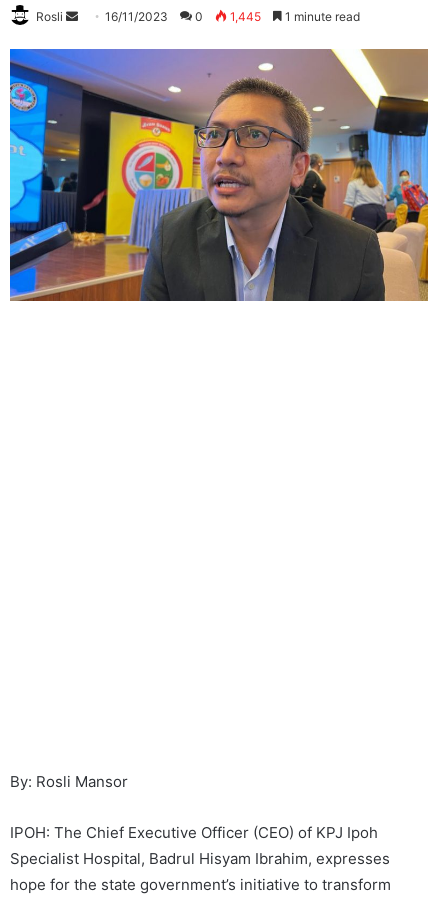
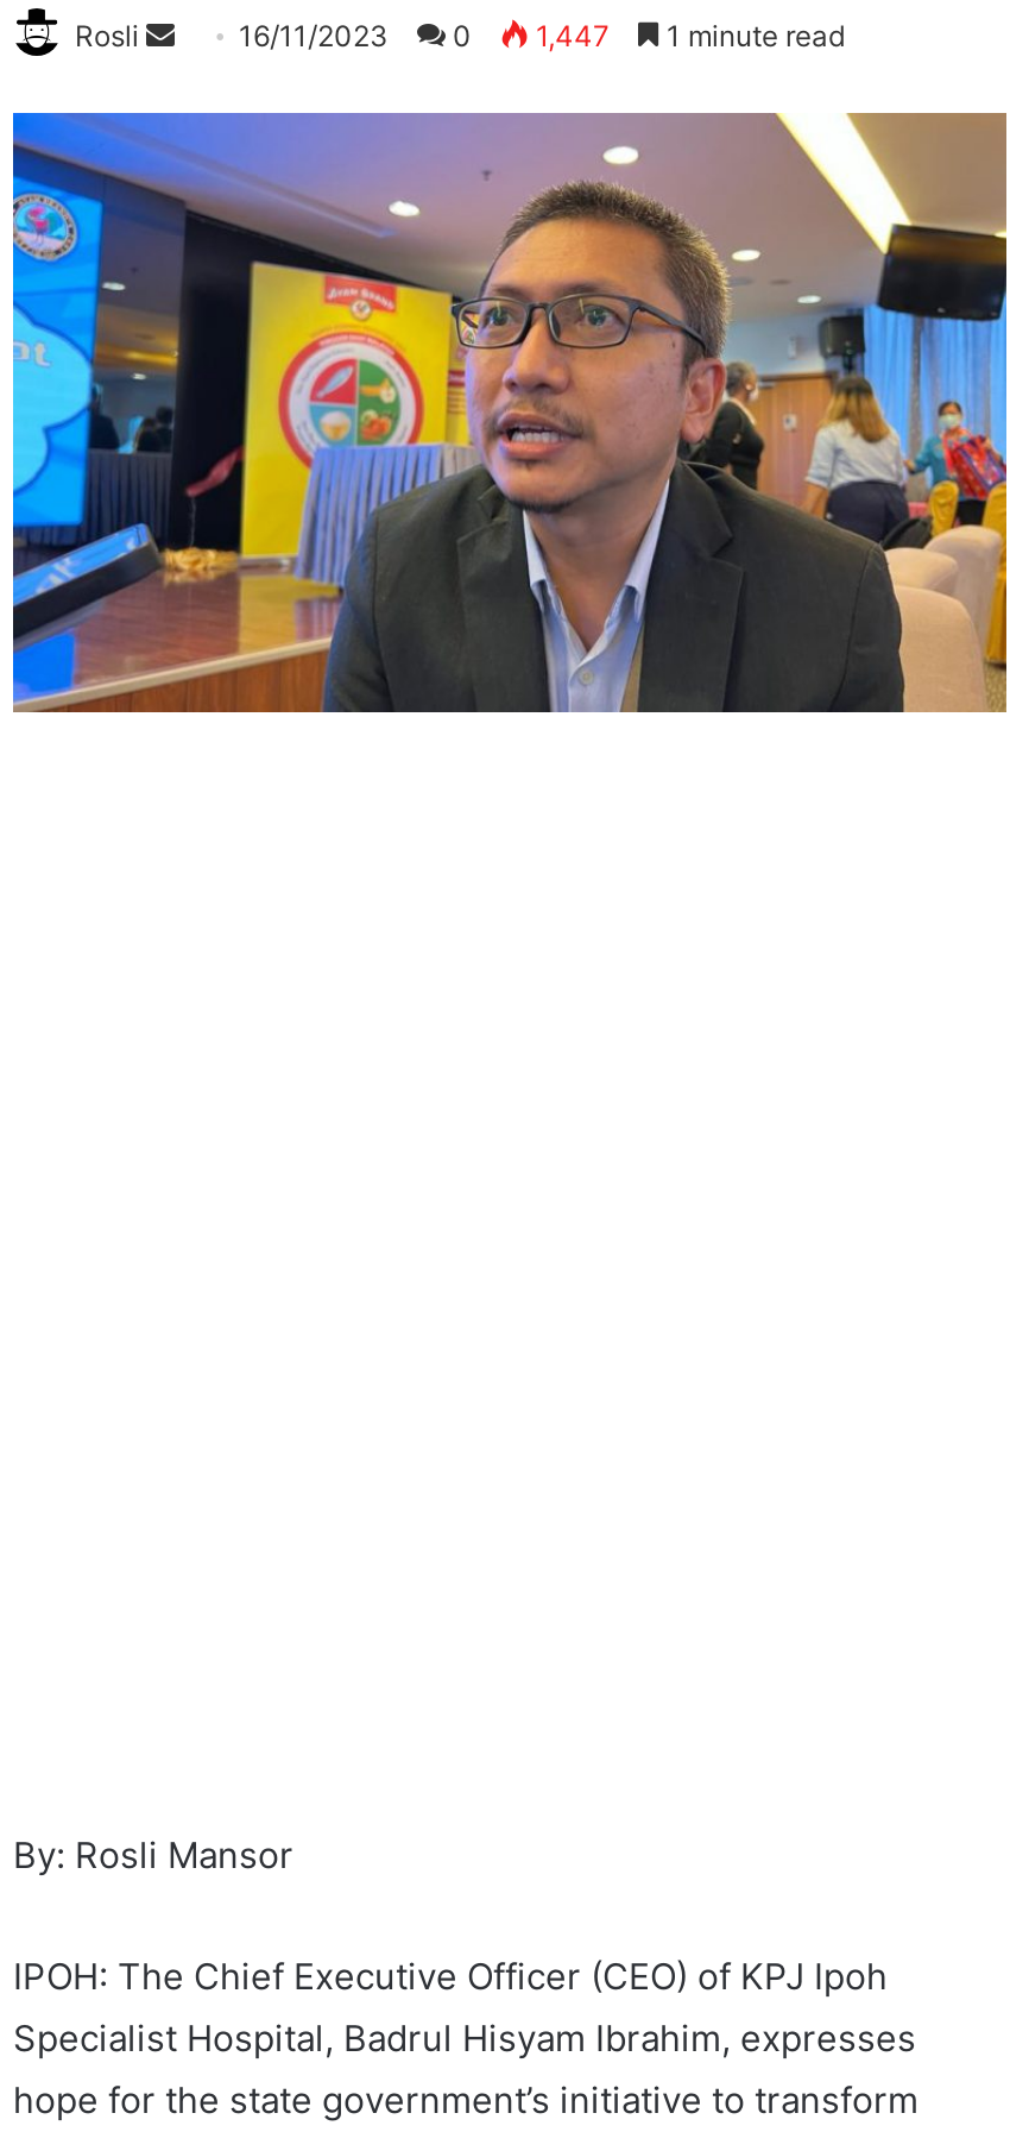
- 1,445
+ 1,447
